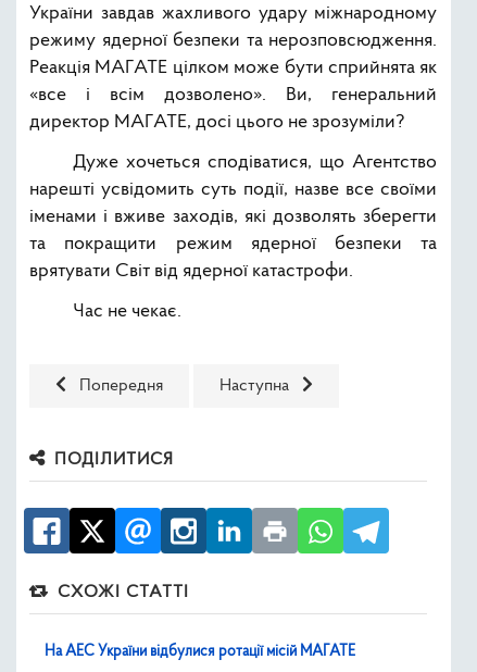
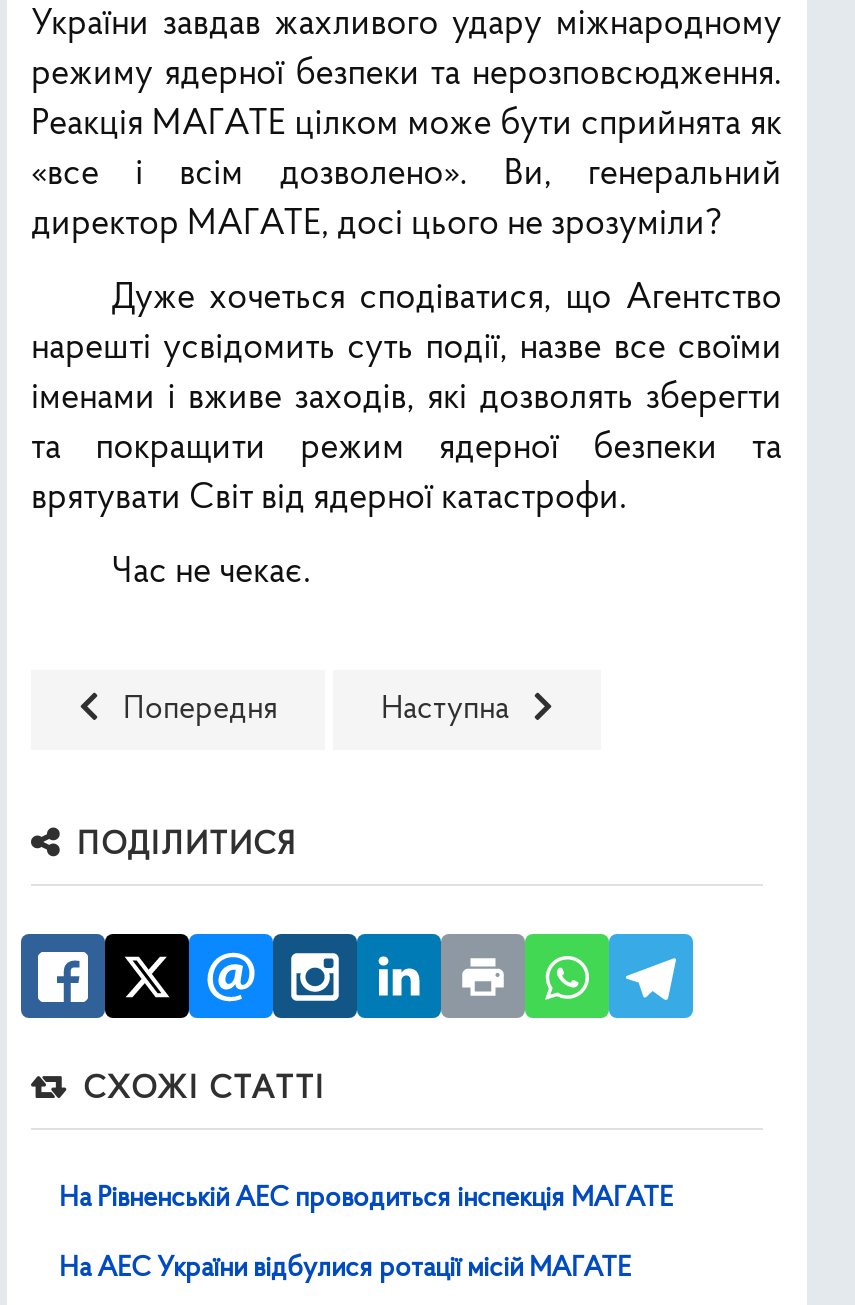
+ На Рівненській АЕС проводиться інспекція МАГАТЕ
